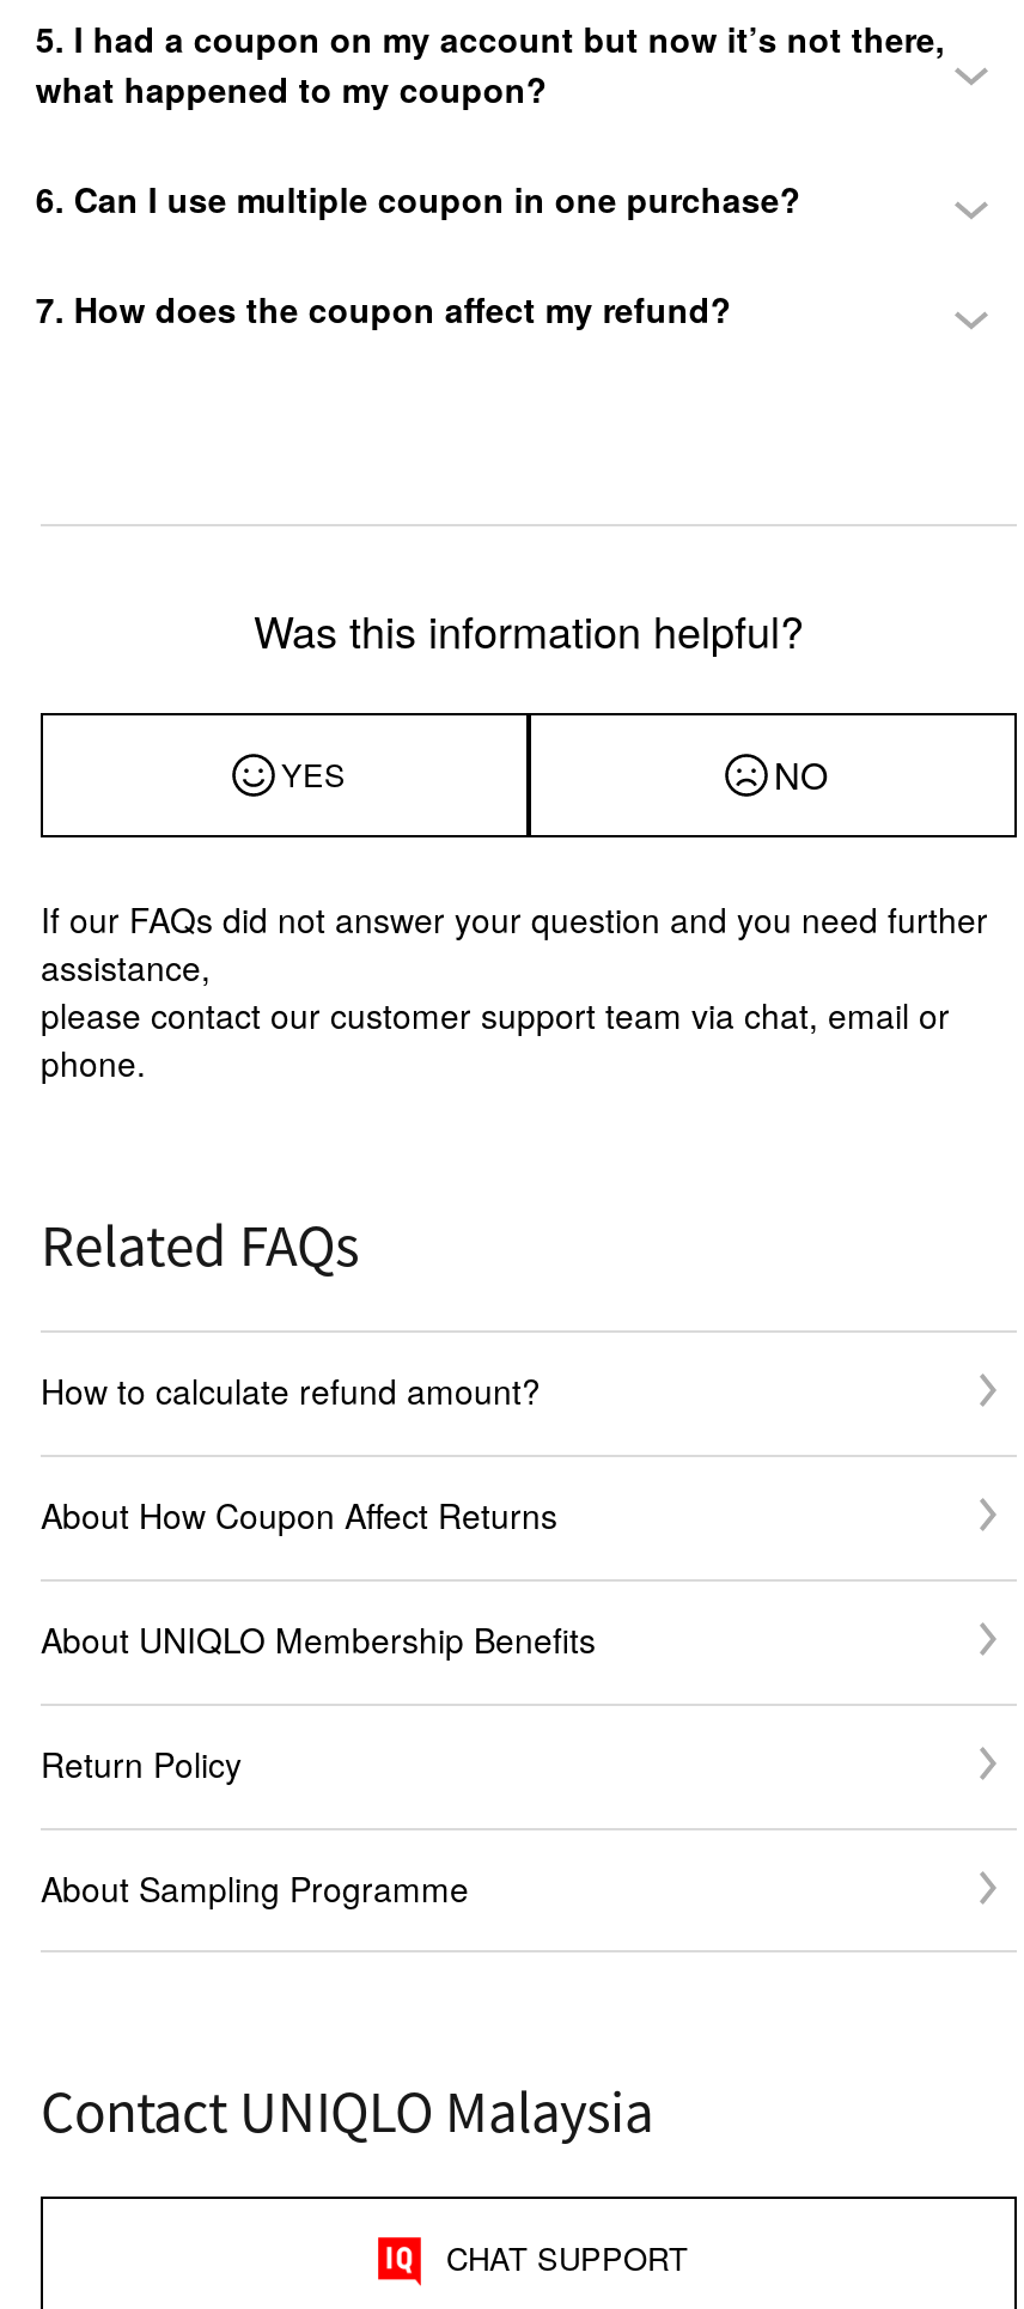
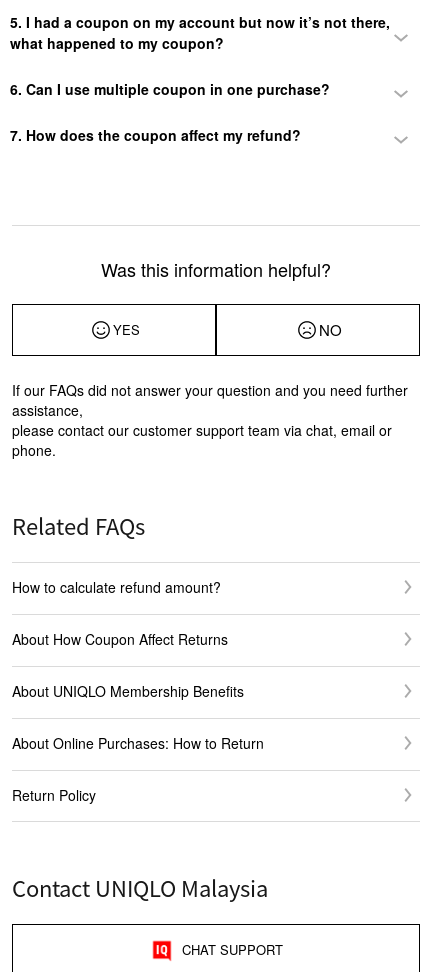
+ About Online Purchases: How to Return

moved down: Return Policy

- About Sampling Programme
